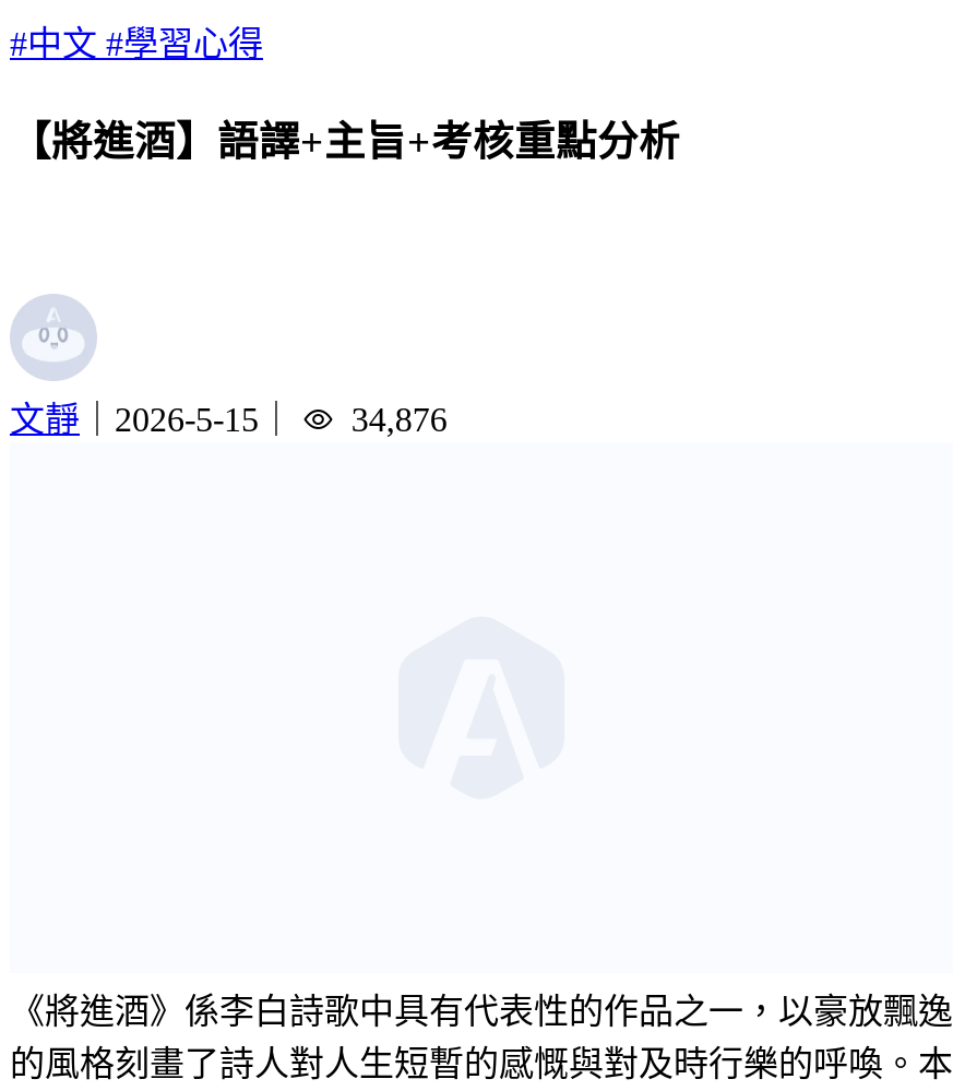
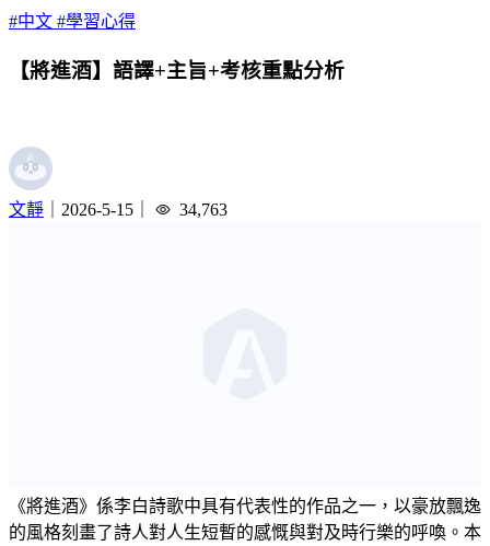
- 文靜｜2026-5-15｜ 34,876
+ 文靜｜2026-5-15｜ 34,763
